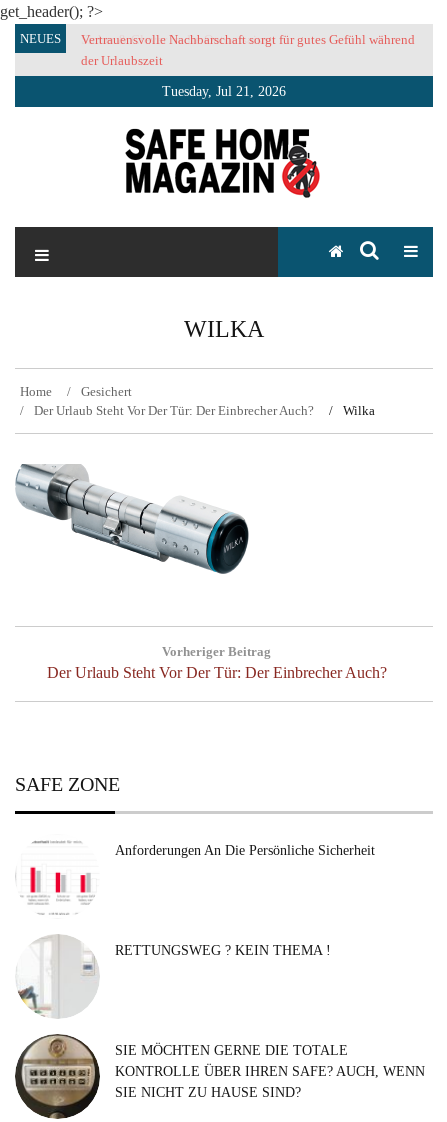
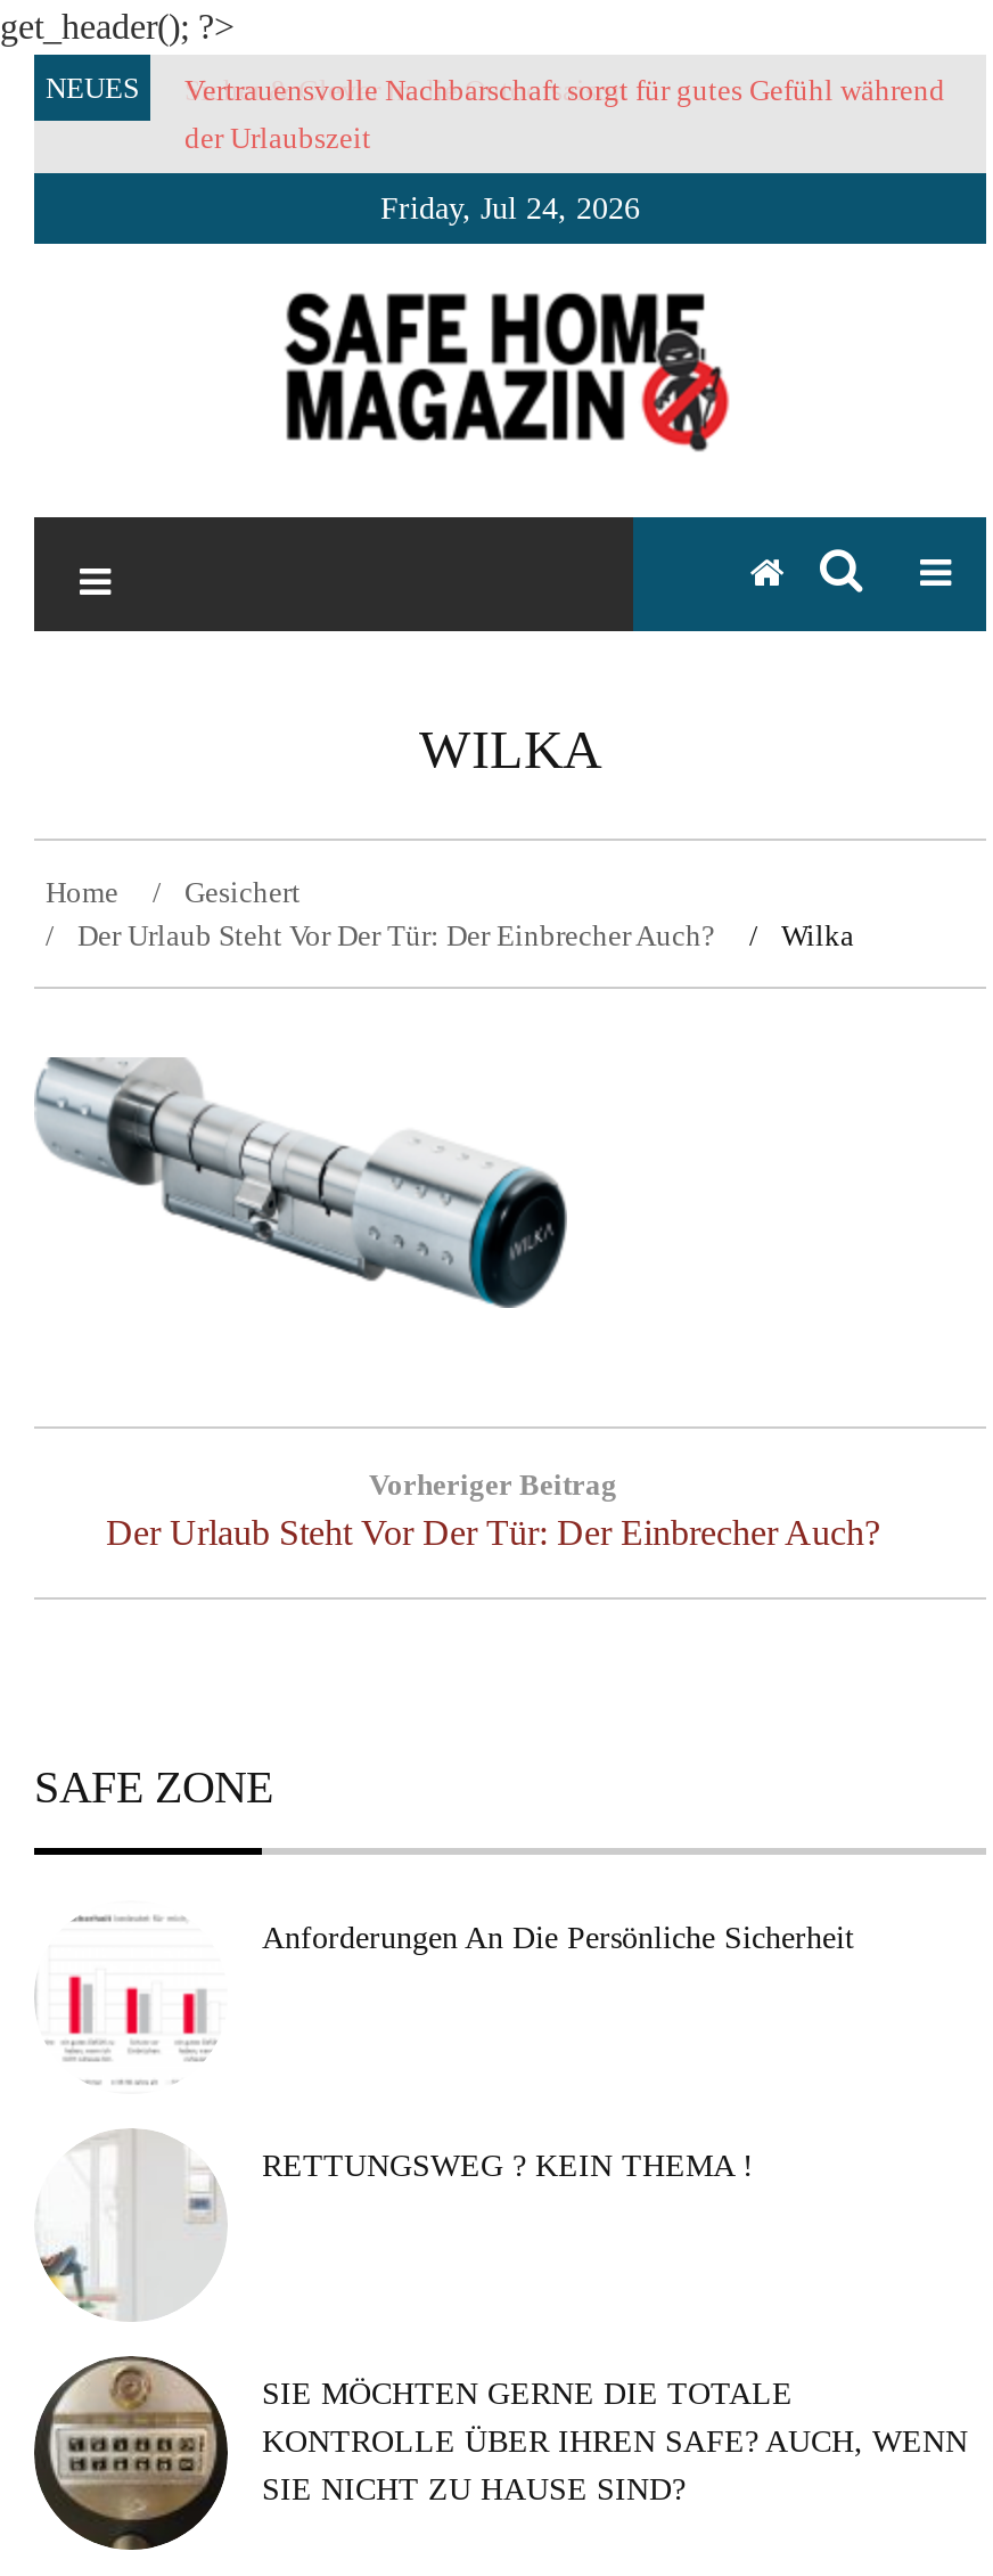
- Tuesday, Jul 21, 2026
+ Friday, Jul 24, 2026
